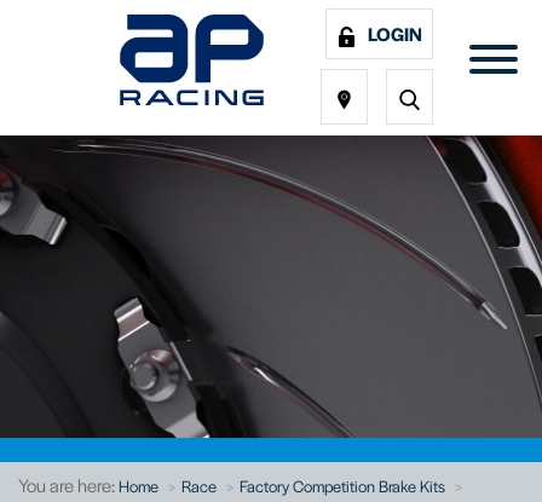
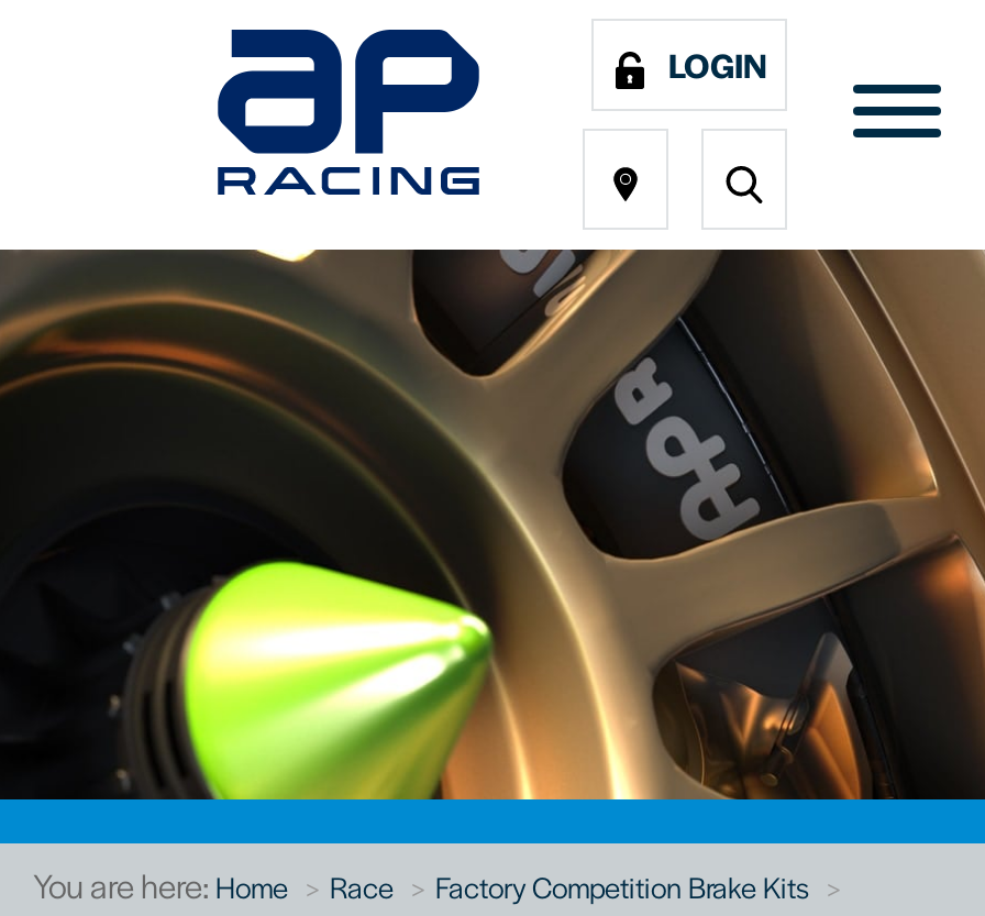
- [image]
+ [image]
